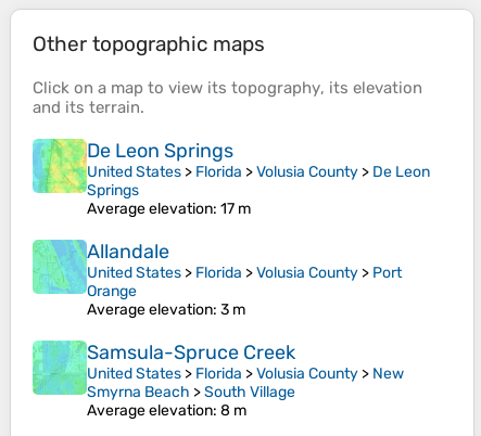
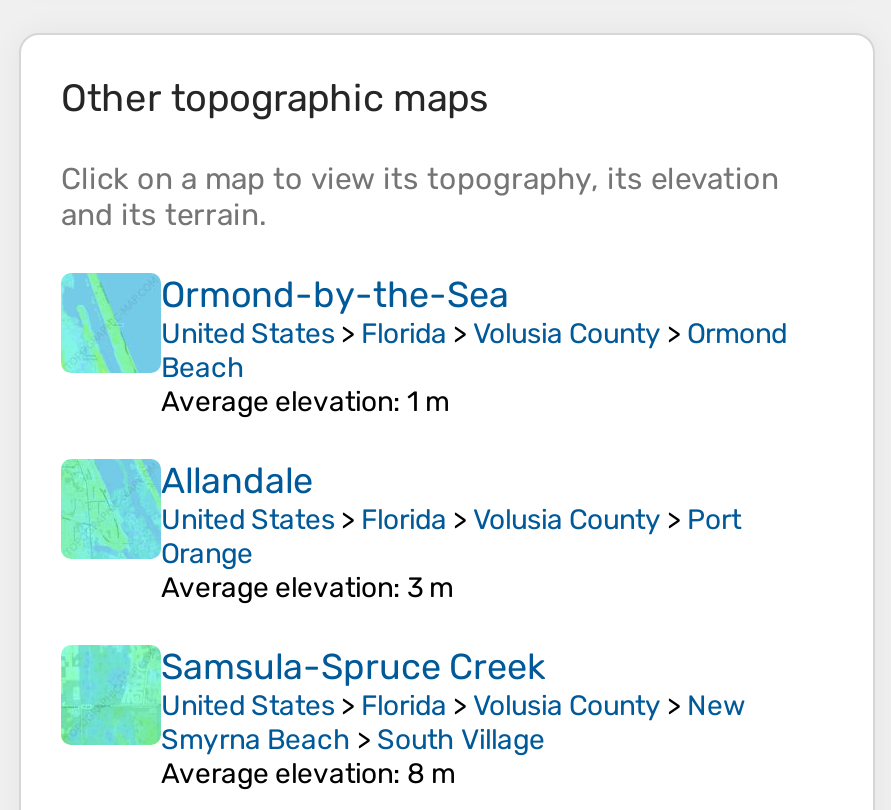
- [image]
- De Leon Springs
- United States > Florida > Volusia County > De Leon
- Springs
- Average elevation: 17 m
+ [image]
+ Ormond-by-the-Sea
+ United States > Florida > Volusia County > Ormond
+ Beach
+ Average elevation: 1 m
